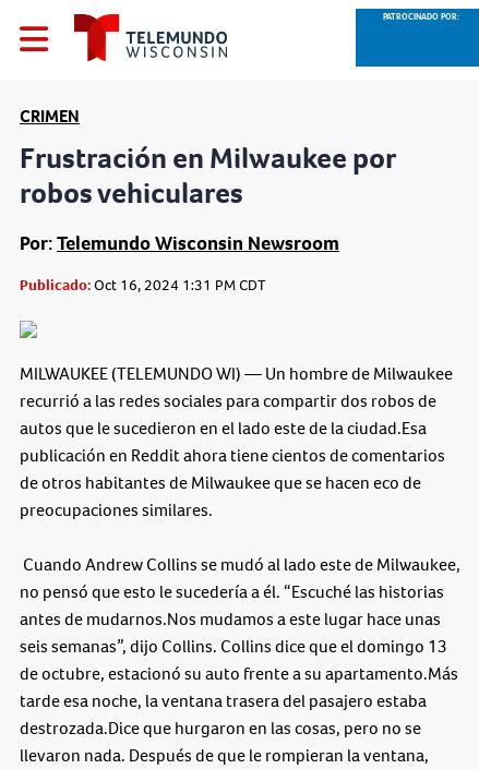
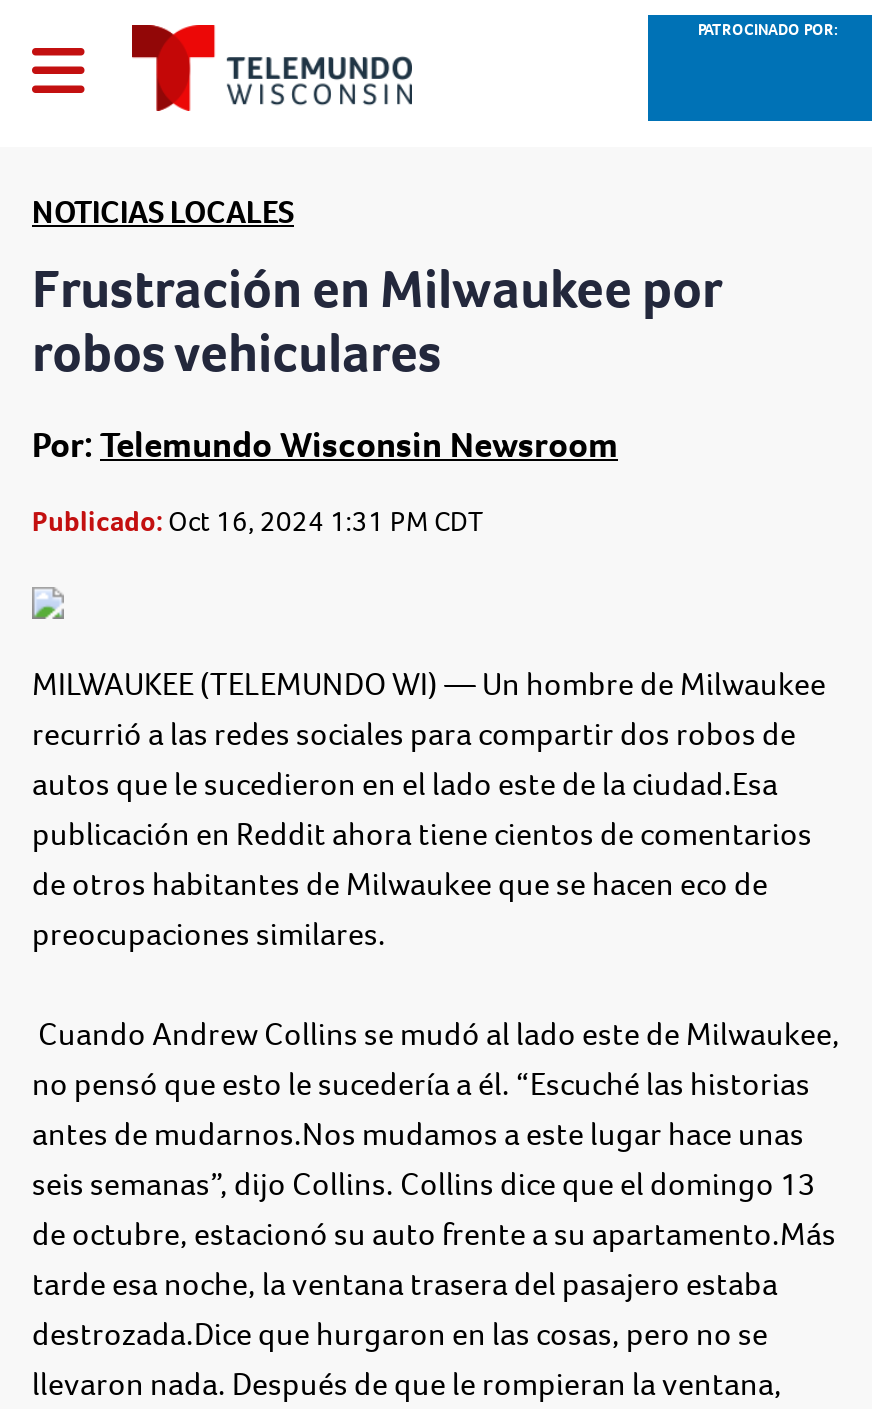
- CRIMEN
+ NOTICIAS LOCALES
